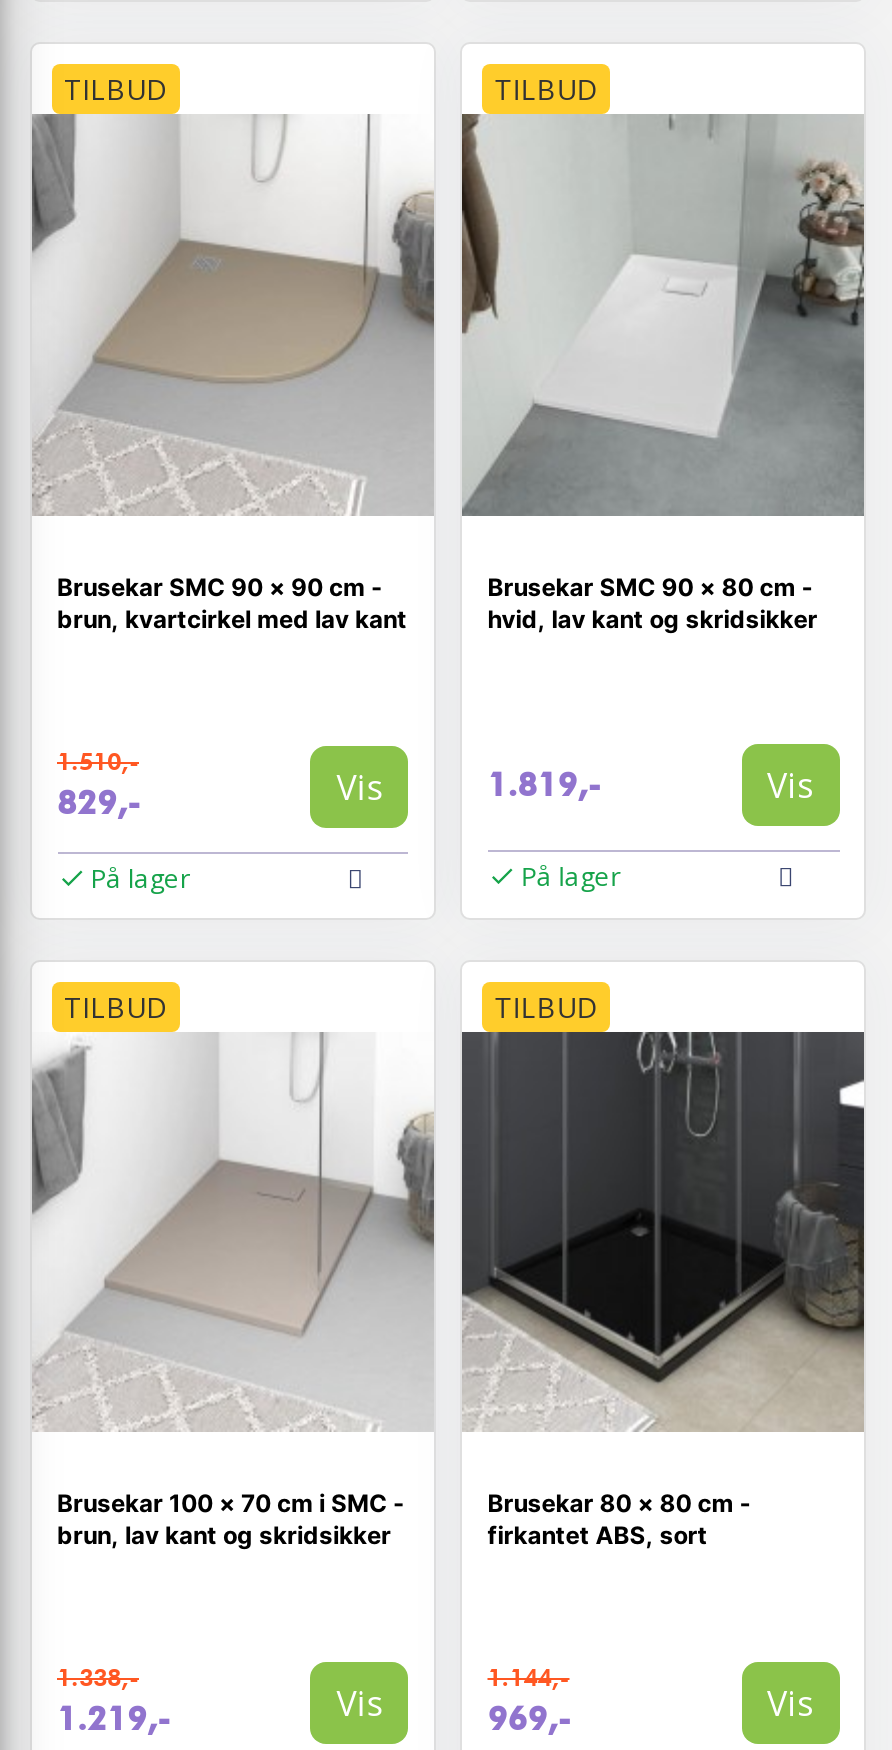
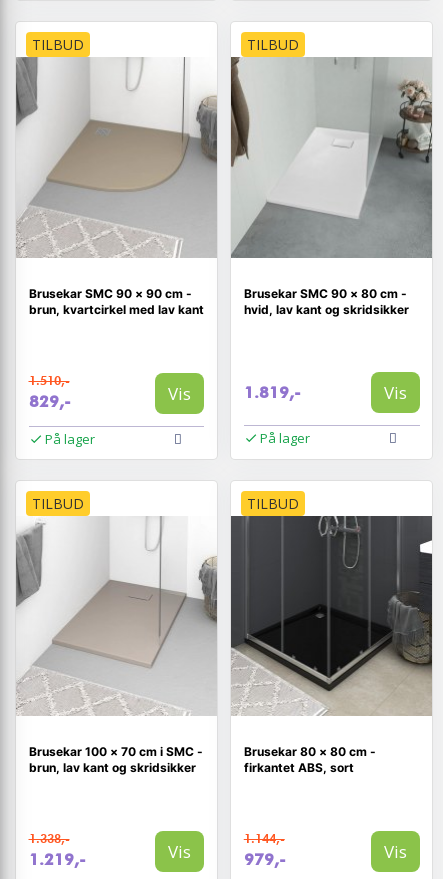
- 969,-
+ 979,-
